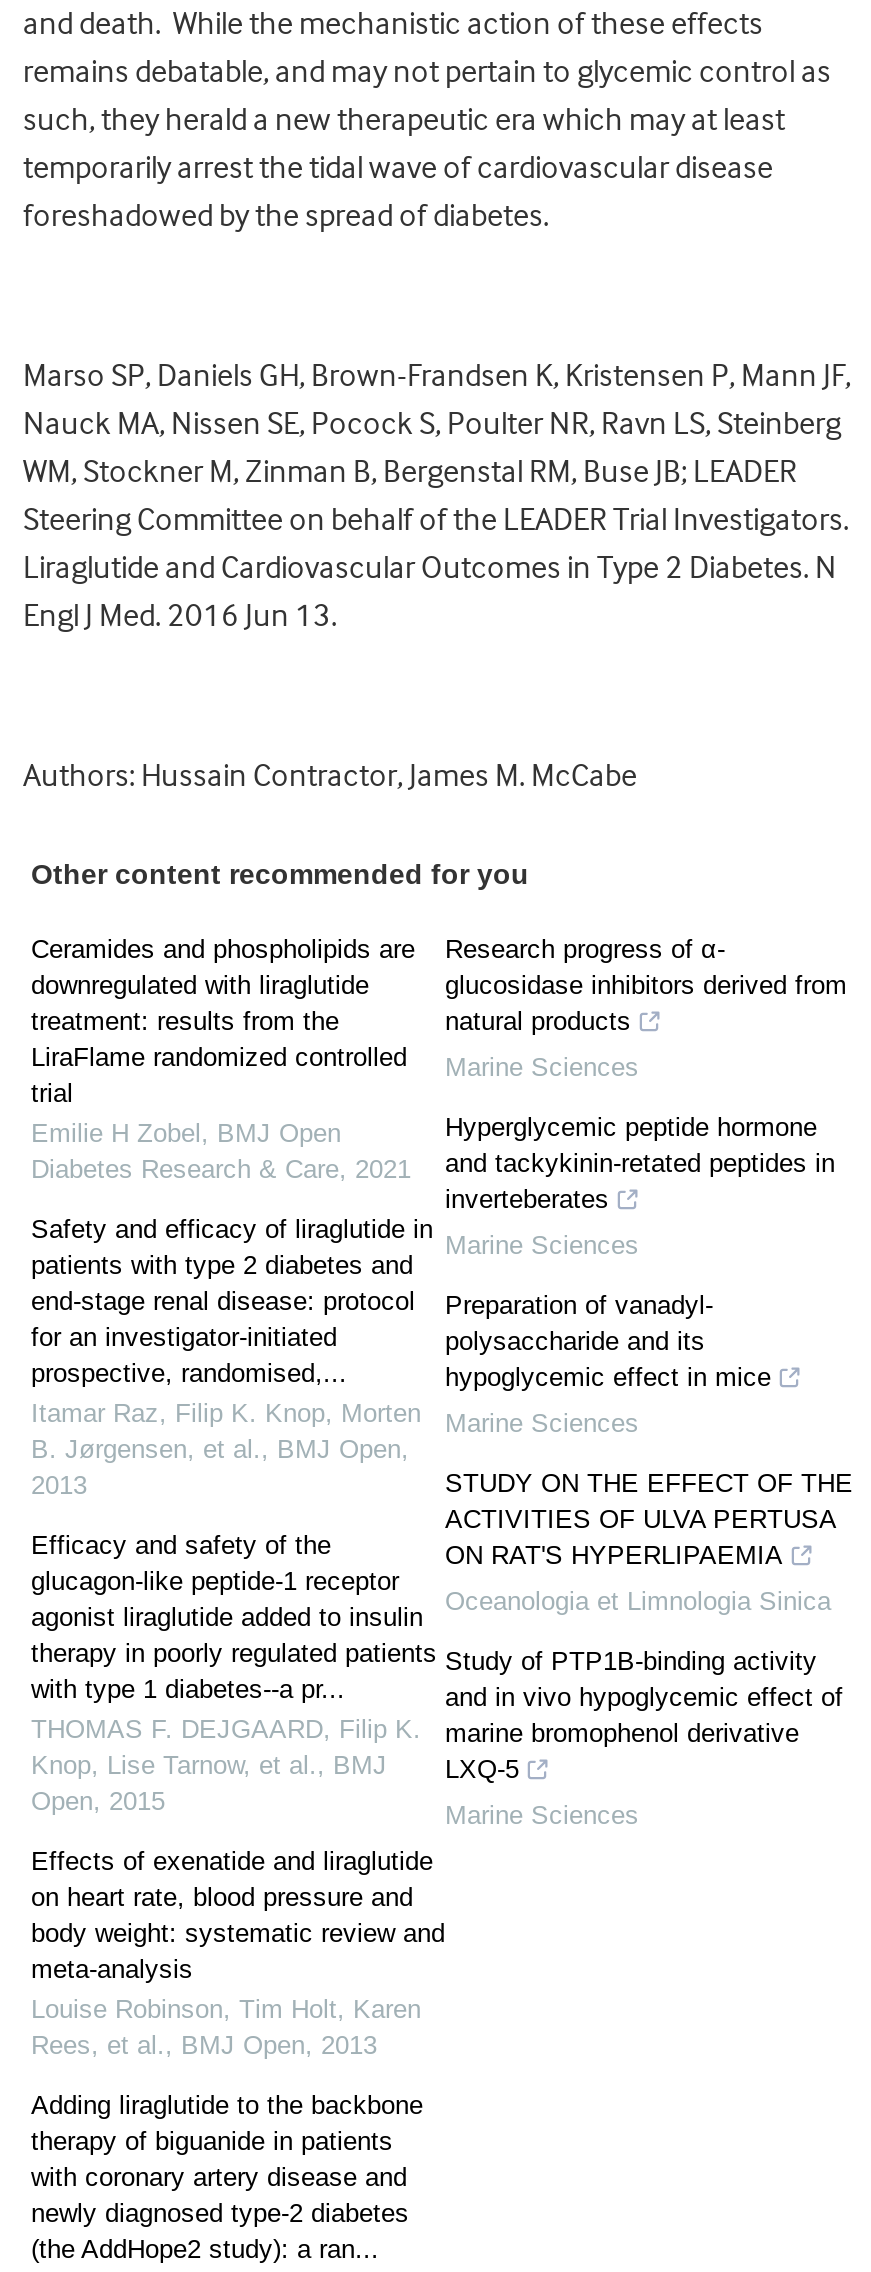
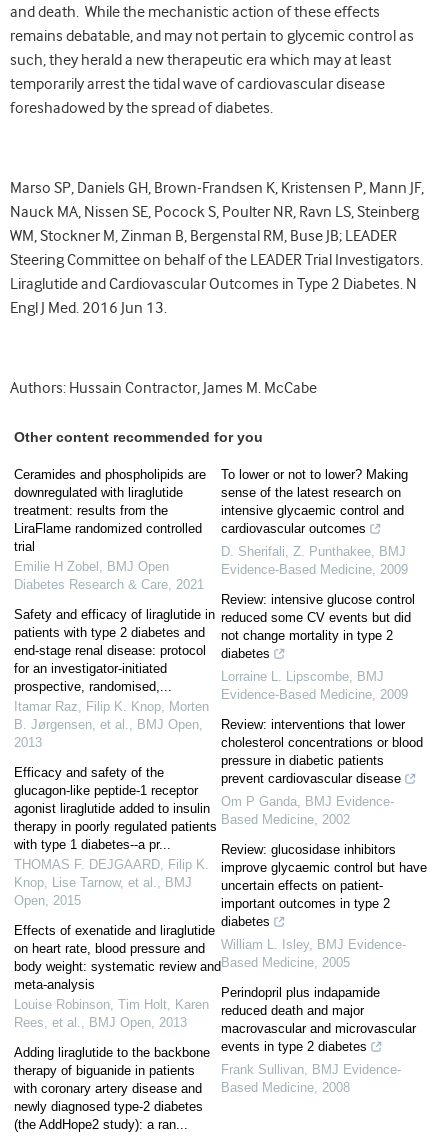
- Research progress of α-
- glucosidase inhibitors derived from
- natural products
+ To lower or not to lower? Making
+ sense of the latest research on
+ intensive glycaemic control and
+ cardiovascular outcomes

- Marine Sciences
+ D. Sherifali, Z. Punthakee, BMJ
+ Evidence-Based Medicine, 2009

- Hyperglycemic peptide hormone
- and tackykinin-retated peptides in
- inverteberates
+ Review: intensive glucose control
+ reduced some CV events but did
+ not change mortality in type 2
+ diabetes

- Marine Sciences
+ Lorraine L. Lipscombe, BMJ
+ Evidence-Based Medicine, 2009

- Preparation of vanadyl-
- polysaccharide and its
- hypoglycemic effect in mice
+ Review: interventions that lower
+ cholesterol concentrations or blood
+ pressure in diabetic patients
+ prevent cardiovascular disease

- Marine Sciences
+ Om P Ganda, BMJ Evidence-
+ Based Medicine, 2002

- STUDY ON THE EFFECT OF THE
- ACTIVITIES OF ULVA PERTUSA
- ON RAT'S HYPERLIPAEMIA
+ Review: glucosidase inhibitors
+ improve glycaemic control but have
+ uncertain effects on patient-
+ important outcomes in type 2
+ diabetes

- Oceanologia et Limnologia Sinica
+ William L. Isley, BMJ Evidence-
+ Based Medicine, 2005

- Study of PTP1B-binding activity
- and in vivo hypoglycemic effect of
- marine bromophenol derivative
- LXQ-5
+ Perindopril plus indapamide
+ reduced death and major
+ macrovascular and microvascular
+ events in type 2 diabetes

- Marine Sciences
+ Frank Sullivan, BMJ Evidence-
+ Based Medicine, 2008
